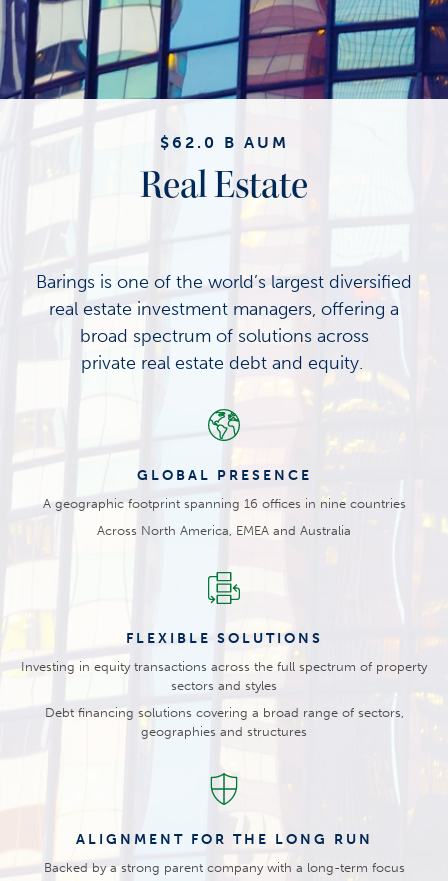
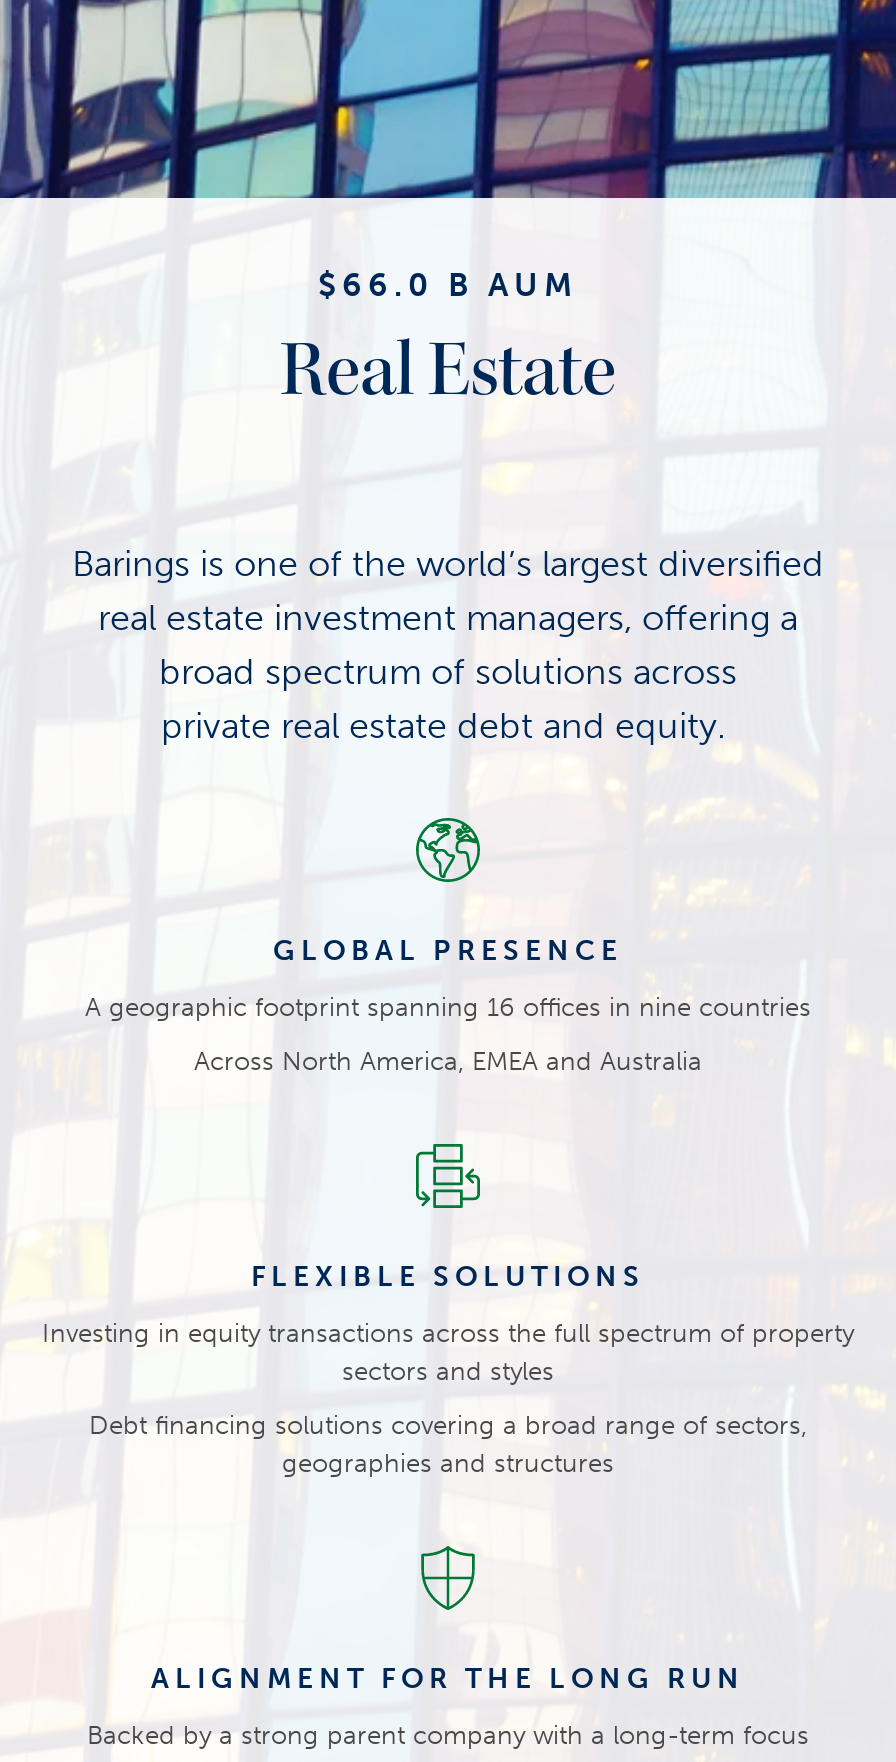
- $62.0 B AUM
+ $66.0 B AUM
